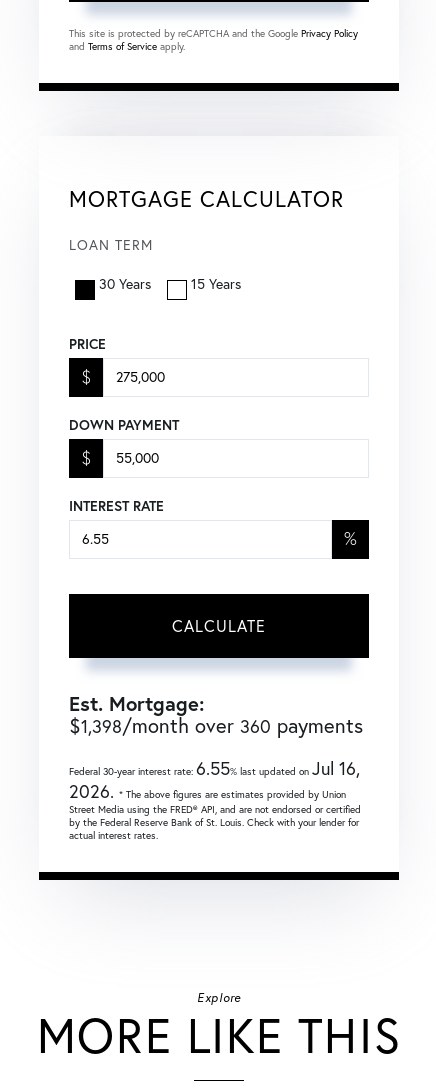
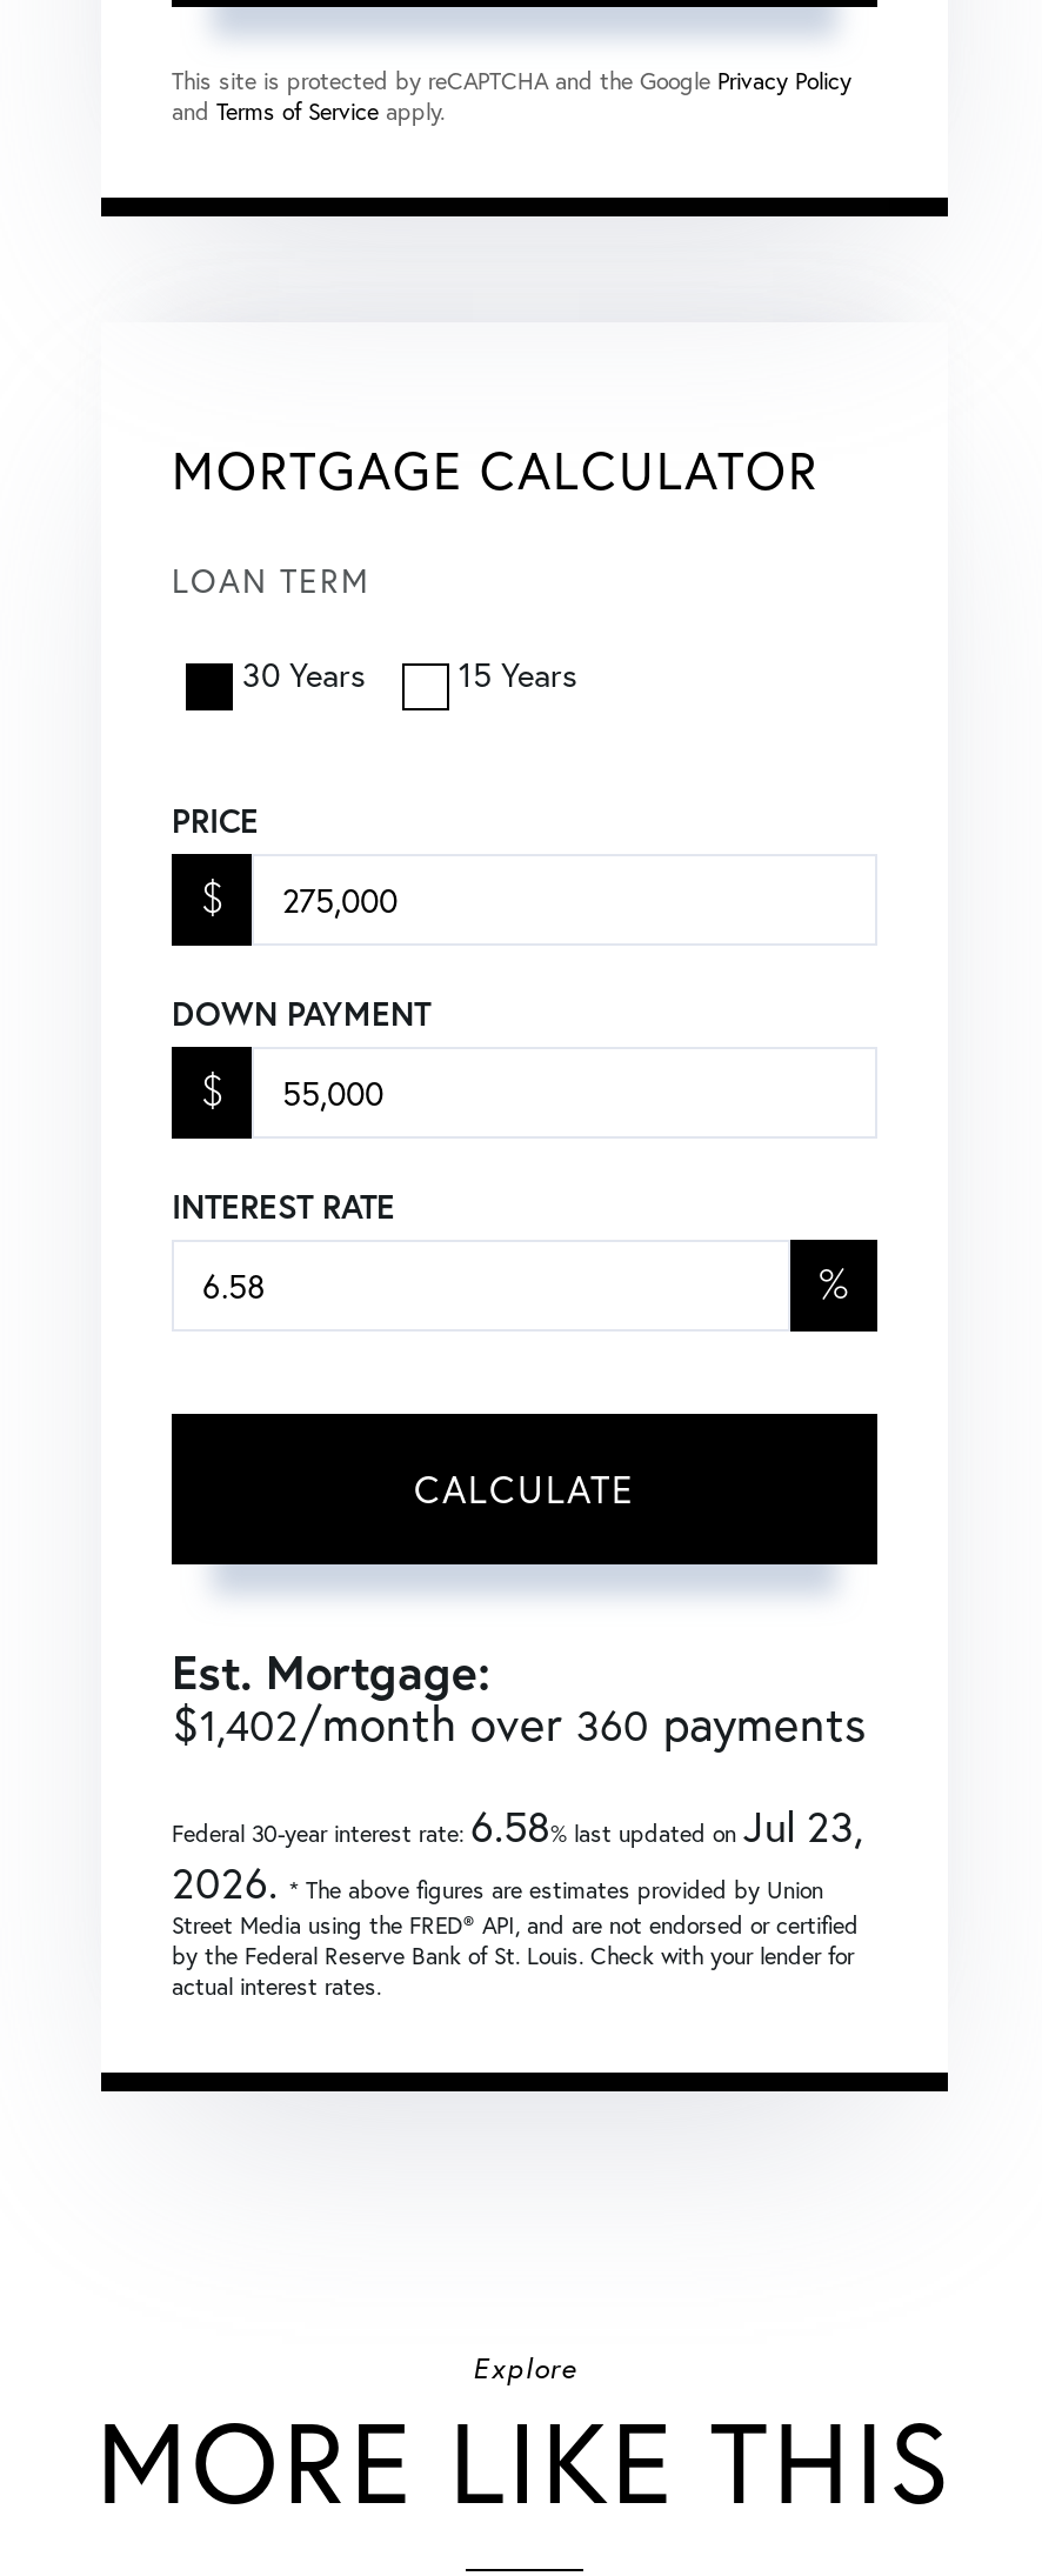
- $1,398/month over 360 payments
+ $1,402/month over 360 payments

- Federal 30-year interest rate:6.55% last updated onJul 16,
+ Federal 30-year interest rate:6.58% last updated onJul 23,
